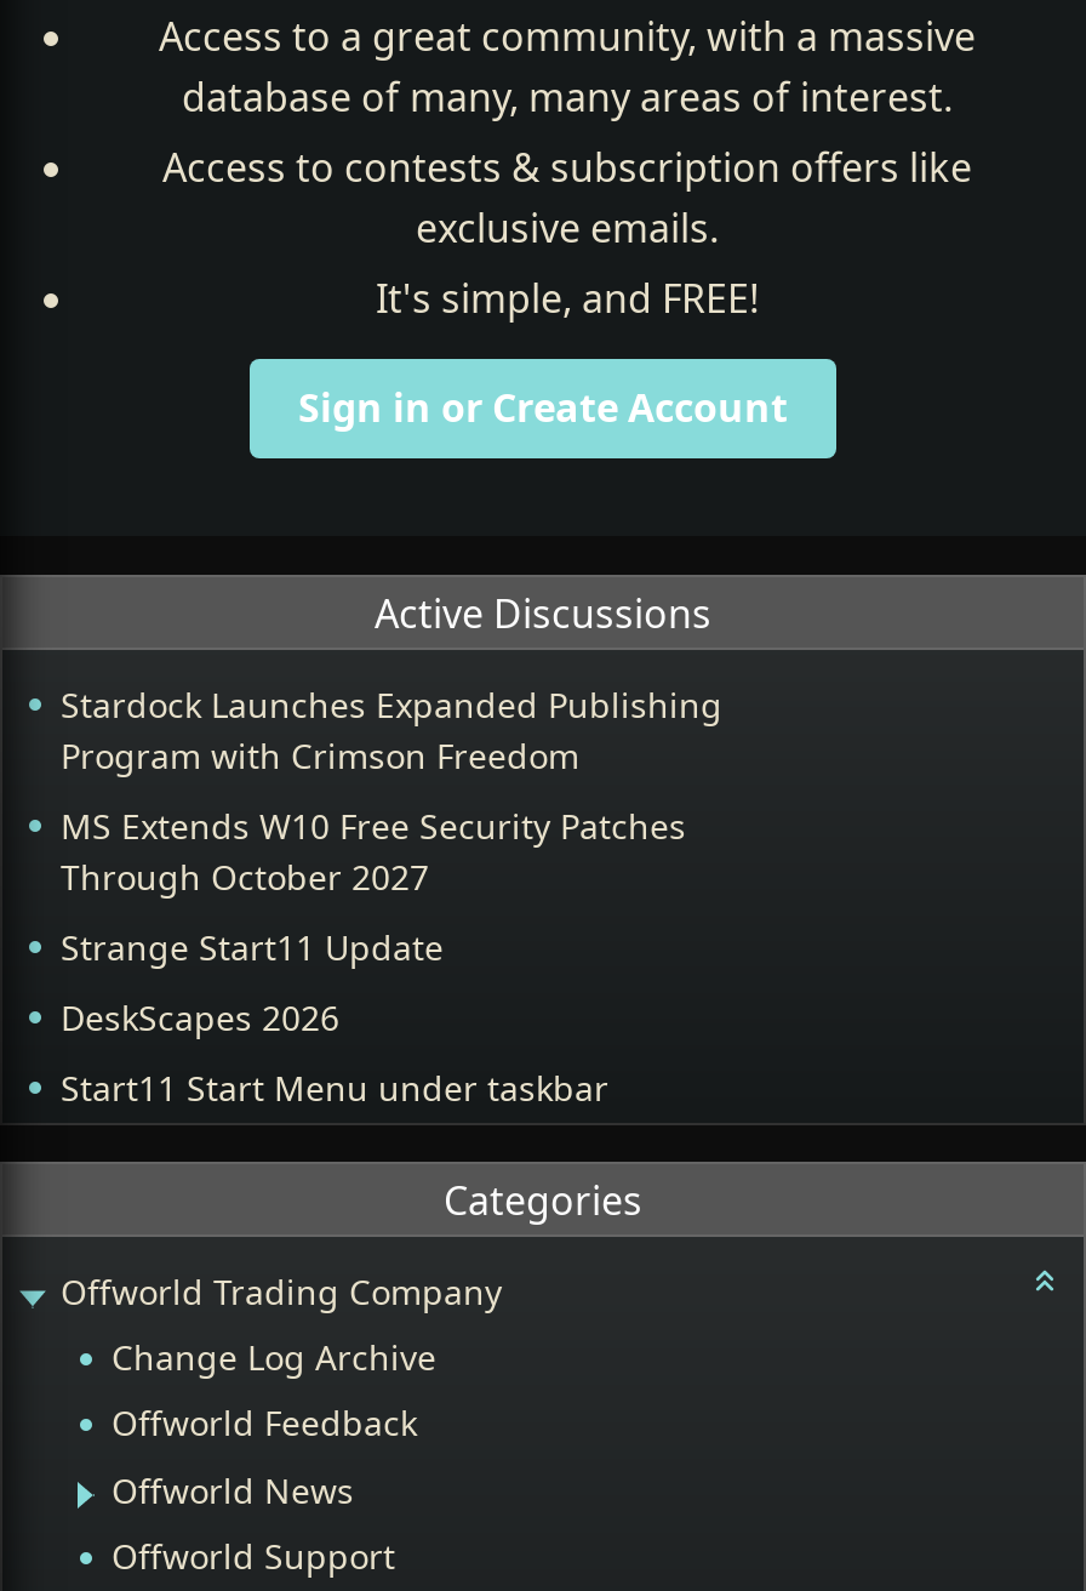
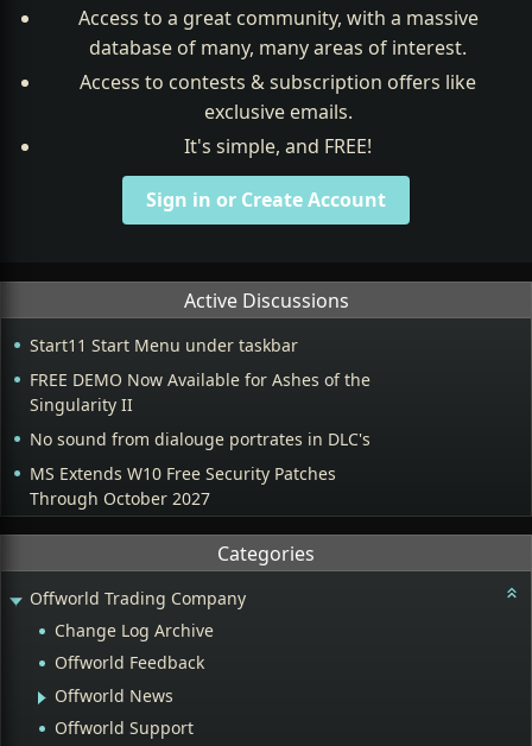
- Stardock Launches Expanded Publishing
- Program with Crimson Freedom
+ FREE DEMO Now Available for Ashes of the
+ Singularity II
+ No sound from dialouge portrates in DLC's

moved down: MS Extends W10 Free Security Patches | Through October 2027

- Strange Start11 Update
- DeskScapes 2026

moved up: Start11 Start Menu under taskbar
